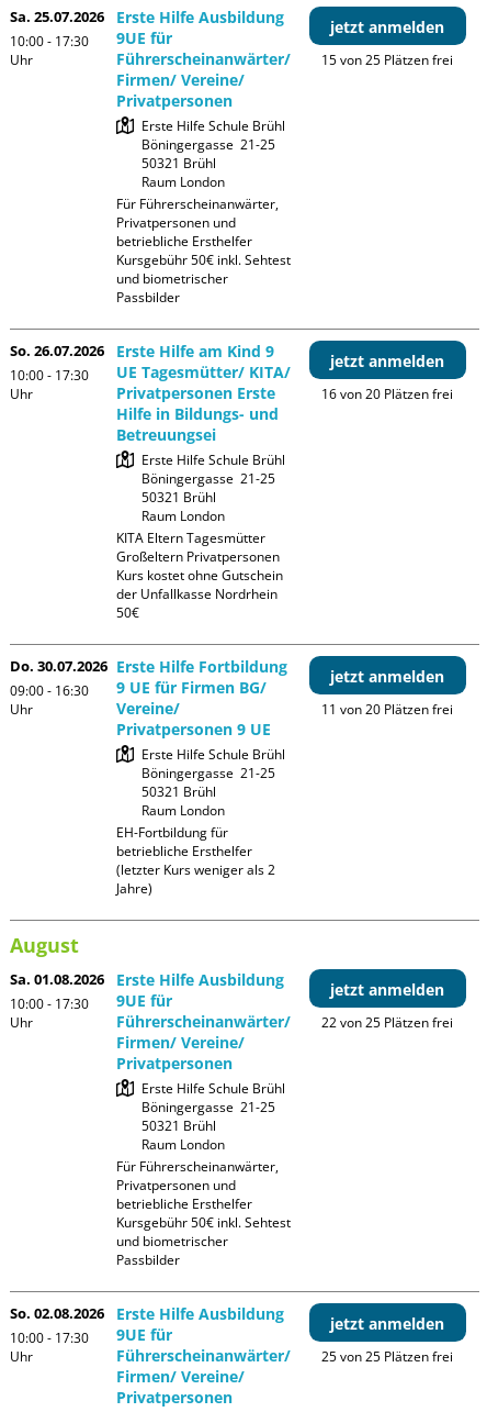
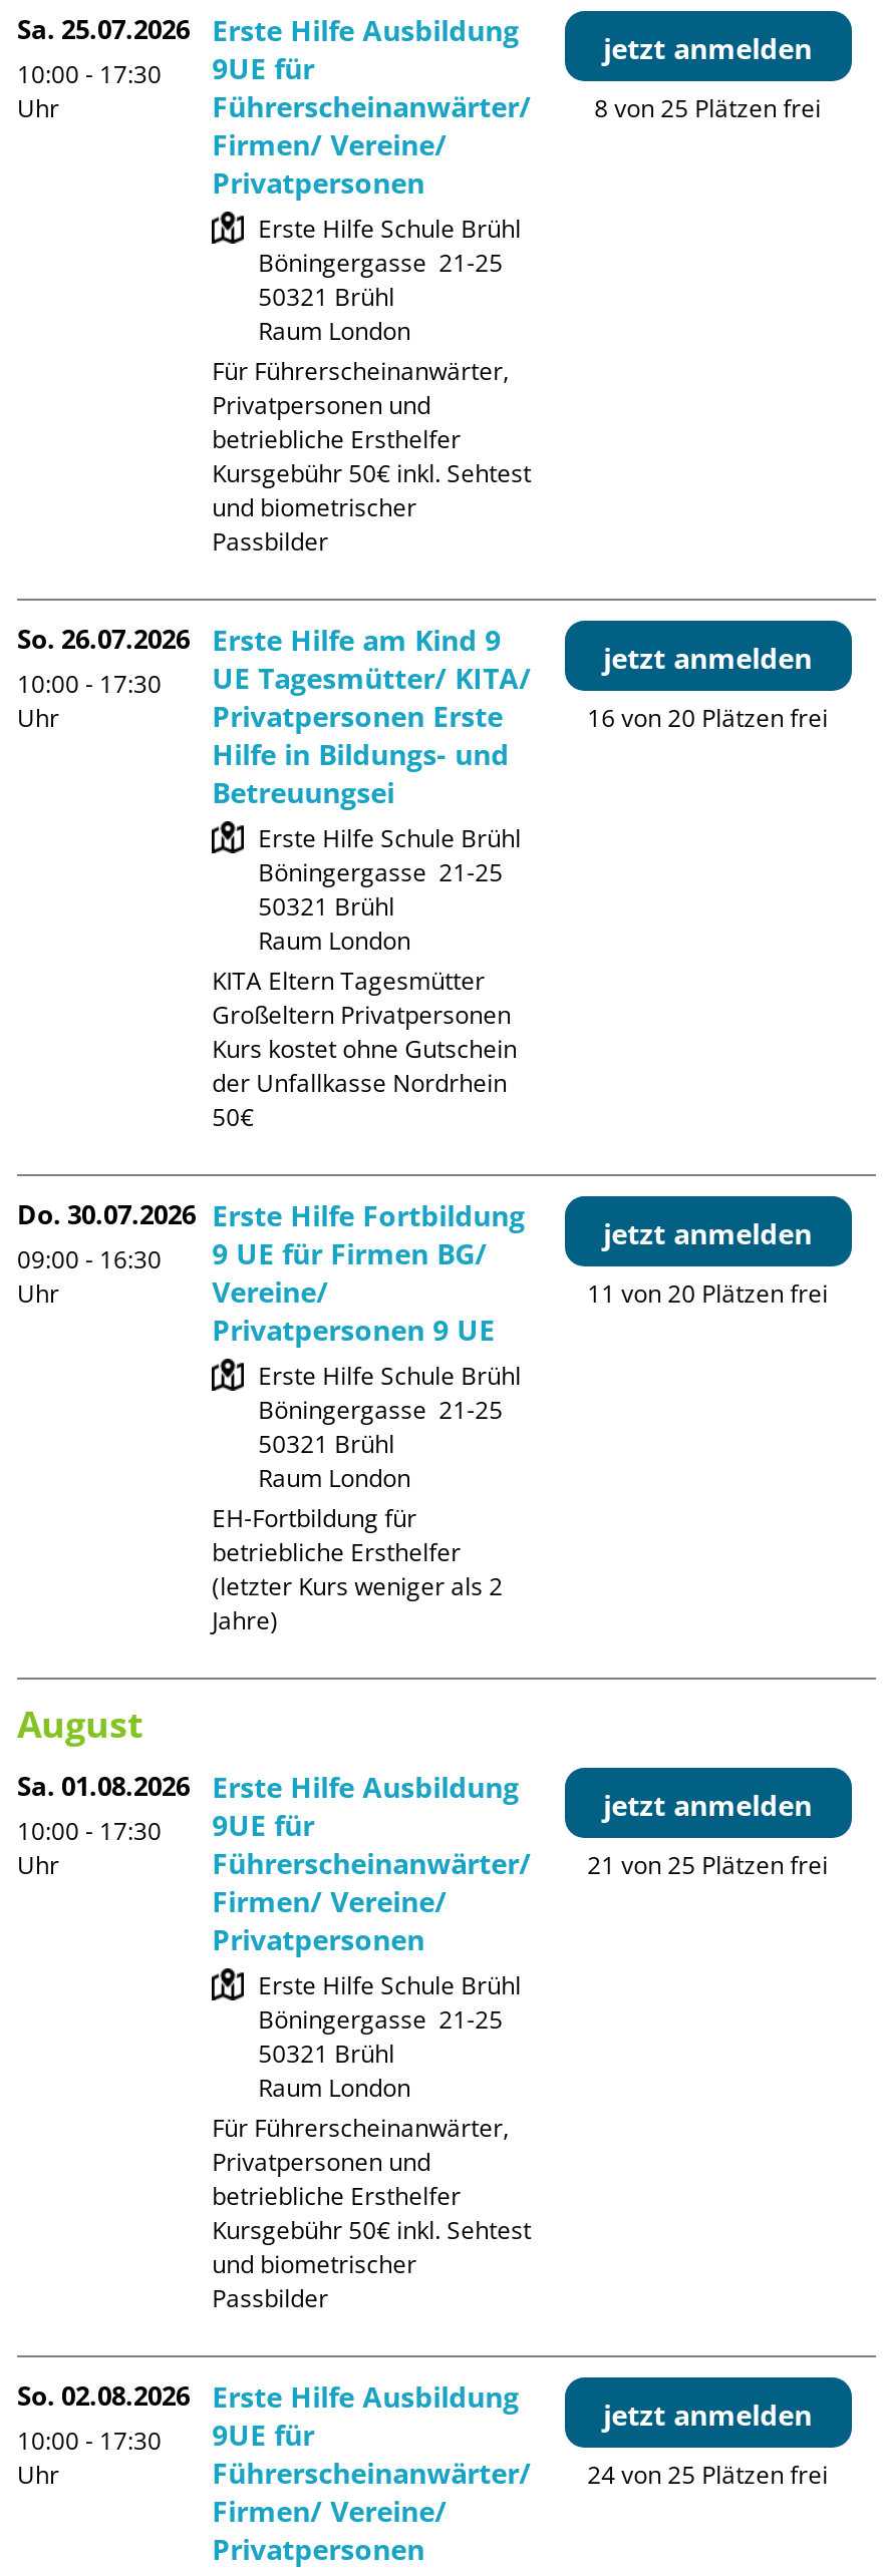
- 15 von 25 Plätzen frei
+ 8 von 25 Plätzen frei

- 22 von 25 Plätzen frei
+ 21 von 25 Plätzen frei

- 25 von 25 Plätzen frei
+ 24 von 25 Plätzen frei
